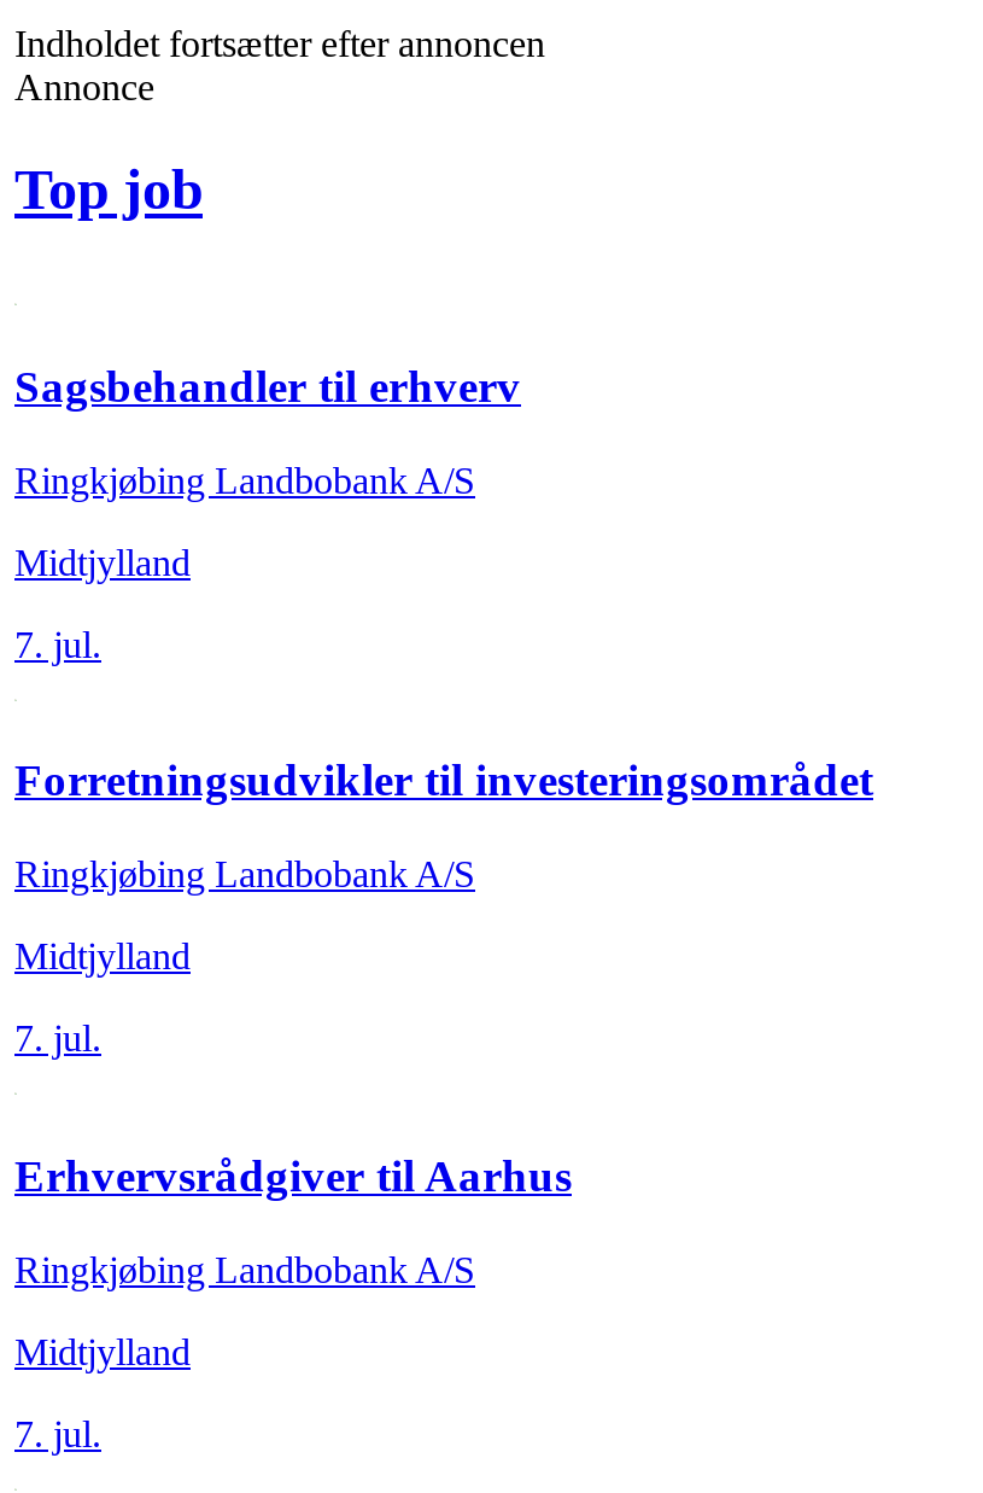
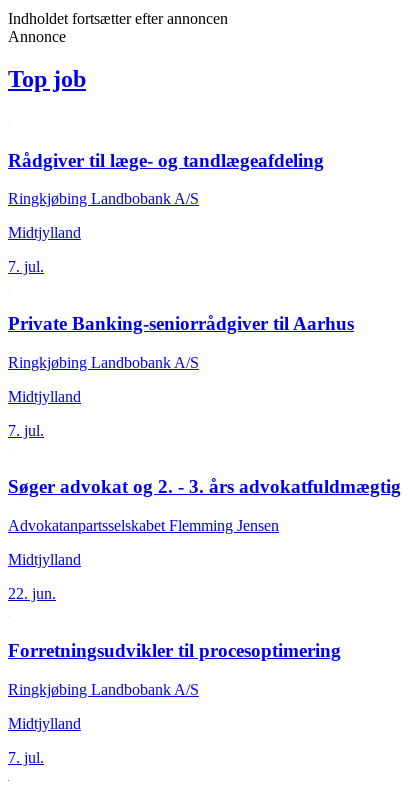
- Sagsbehandler til erhverv
+ Rådgiver til læge- og tandlægeafdeling

- Forretningsudvikler til investeringsområdet
+ Private Banking-seniorrådgiver til Aarhus

- Erhvervsrådgiver til Aarhus
+ Søger advokat og 2. - 3. års advokatfuldmægtig
+ Advokatanpartsselskabet Flemming Jensen
+ Midtjylland
+ 22. jun.
+ Forretningsudvikler til procesoptimering
